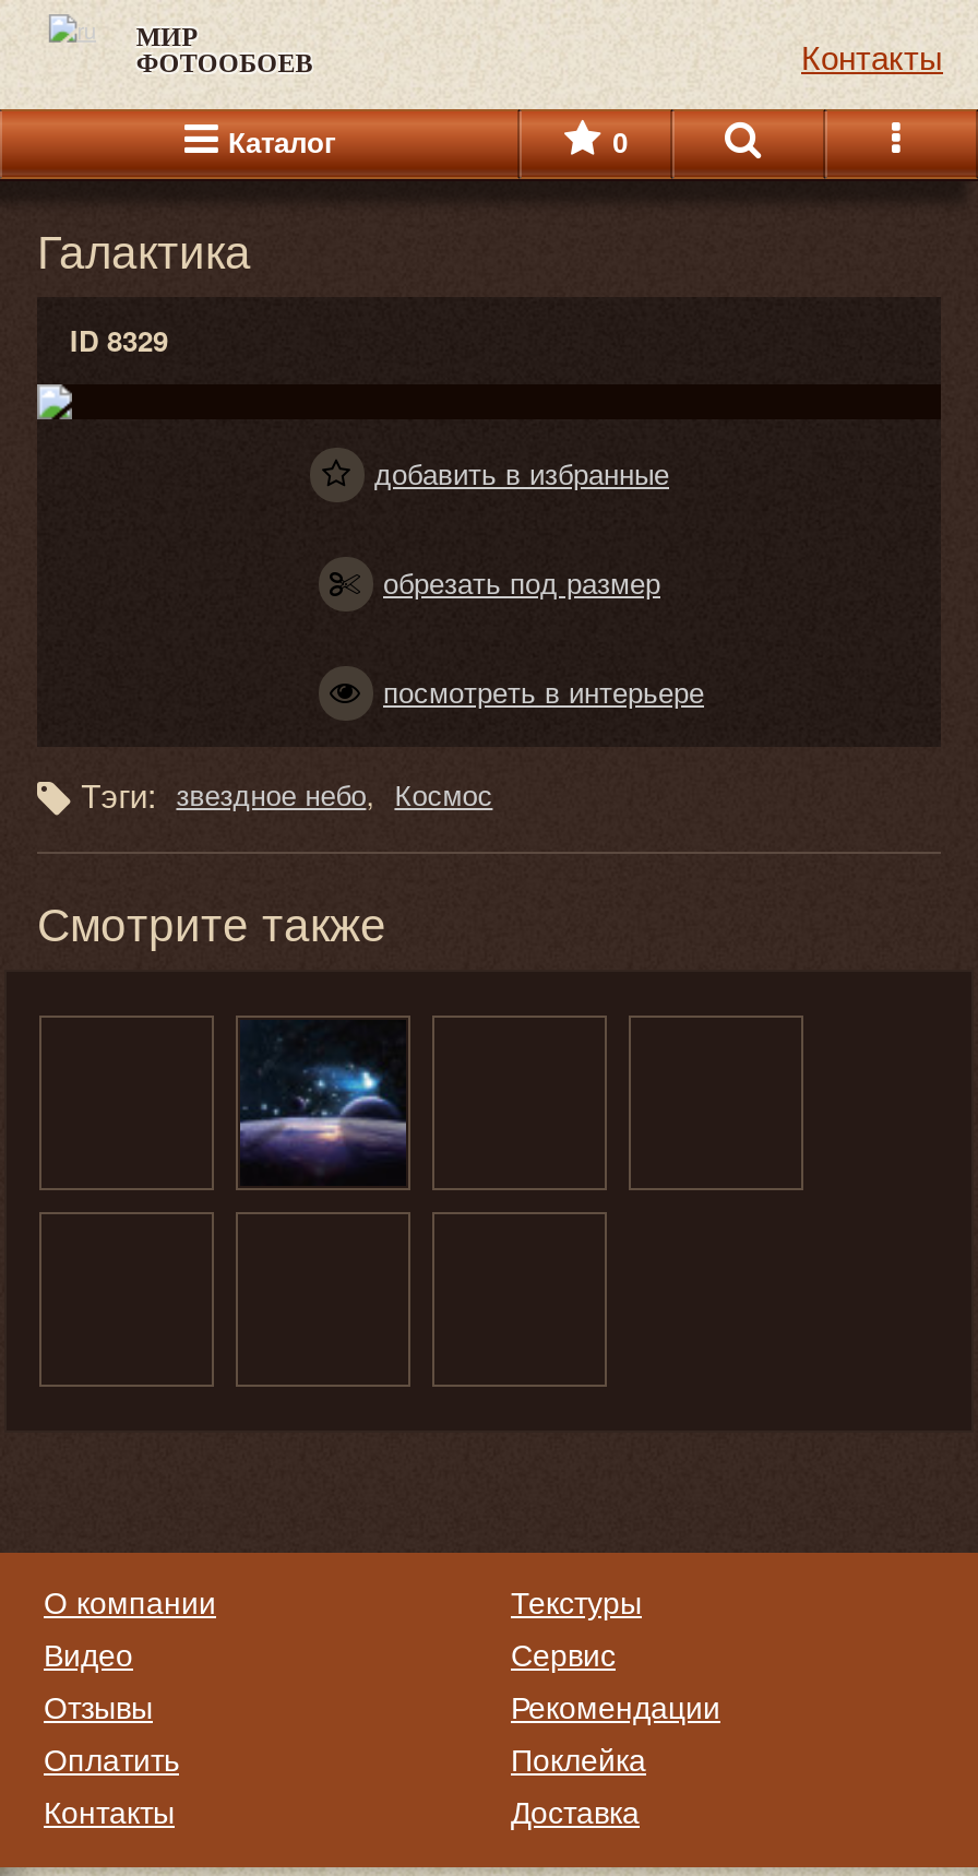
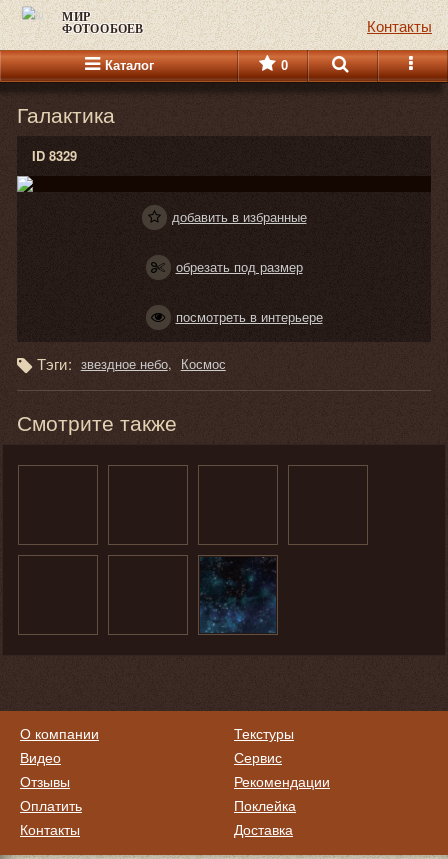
+ [image]

- [image]
